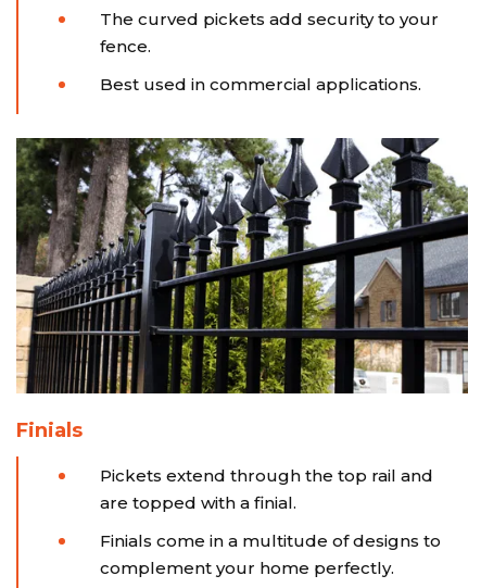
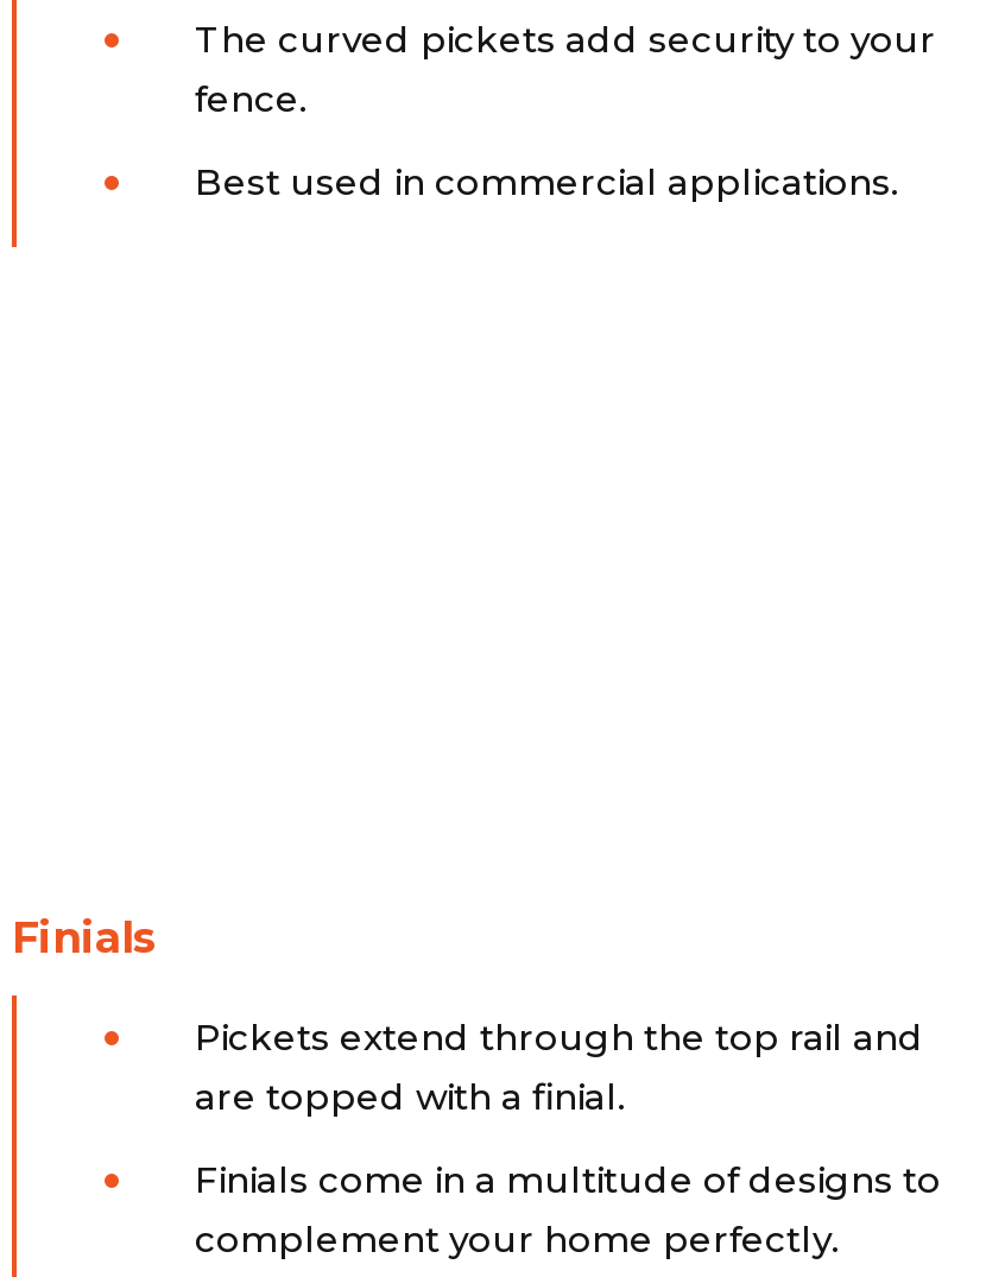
- [image]
